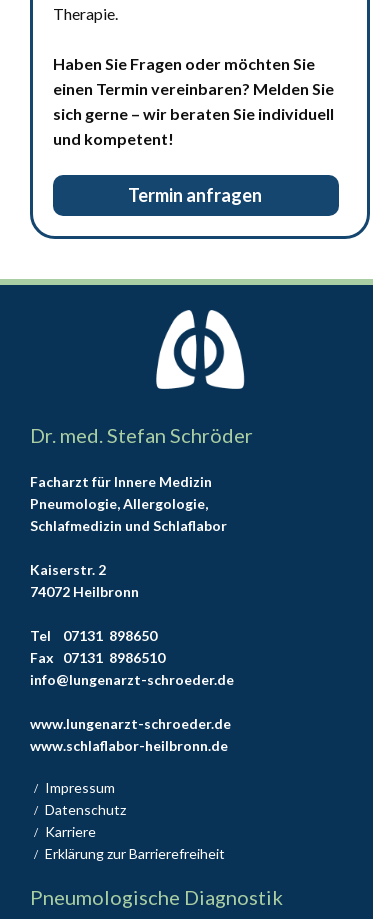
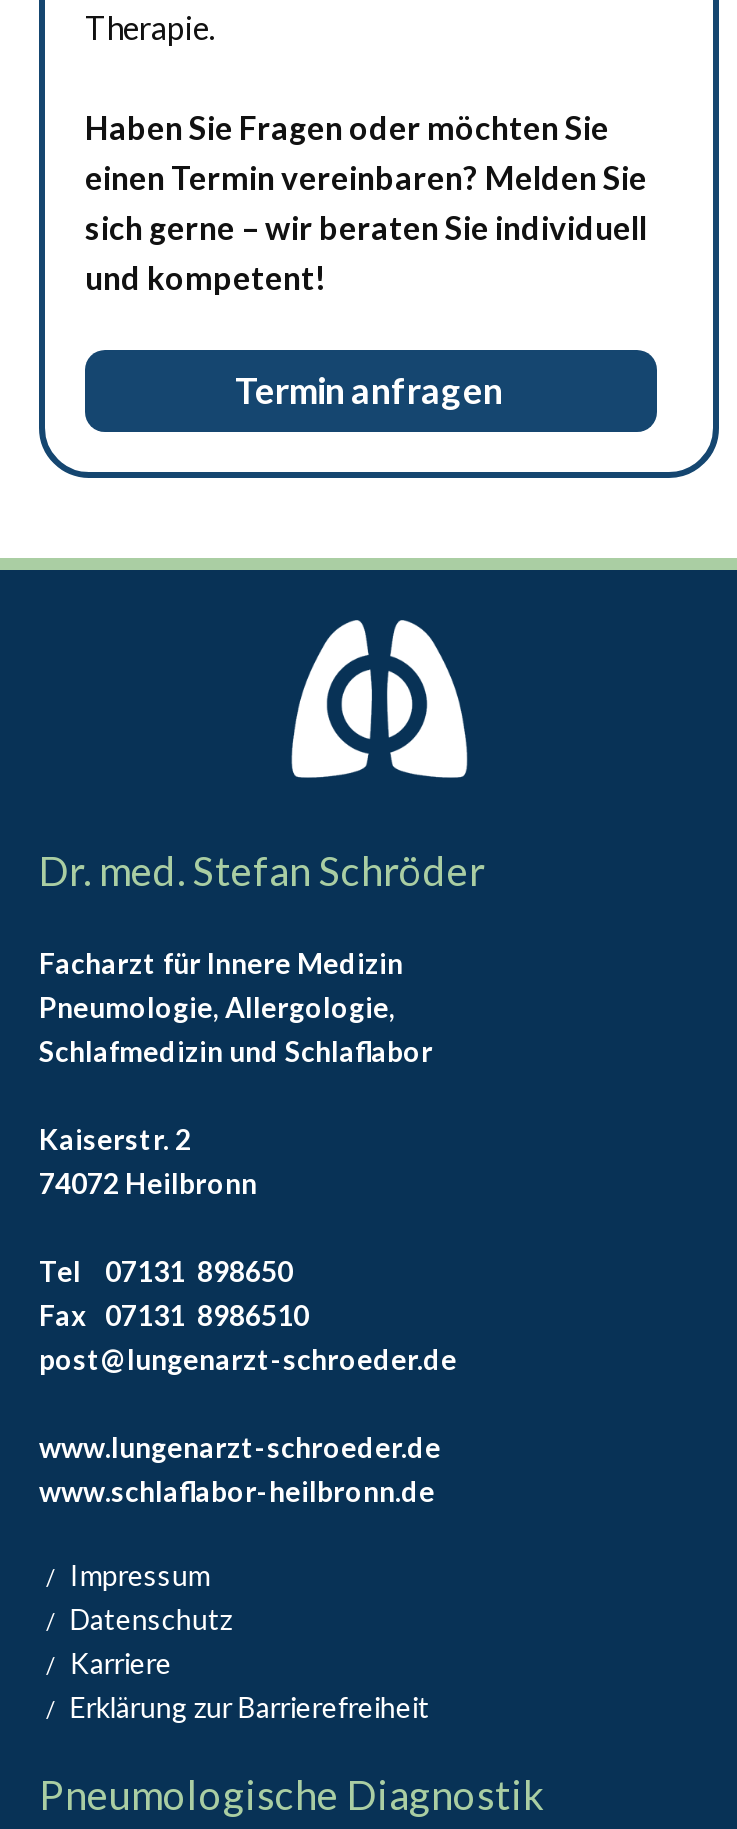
- info@lungenarzt-schroeder.de
+ post@lungenarzt-schroeder.de
